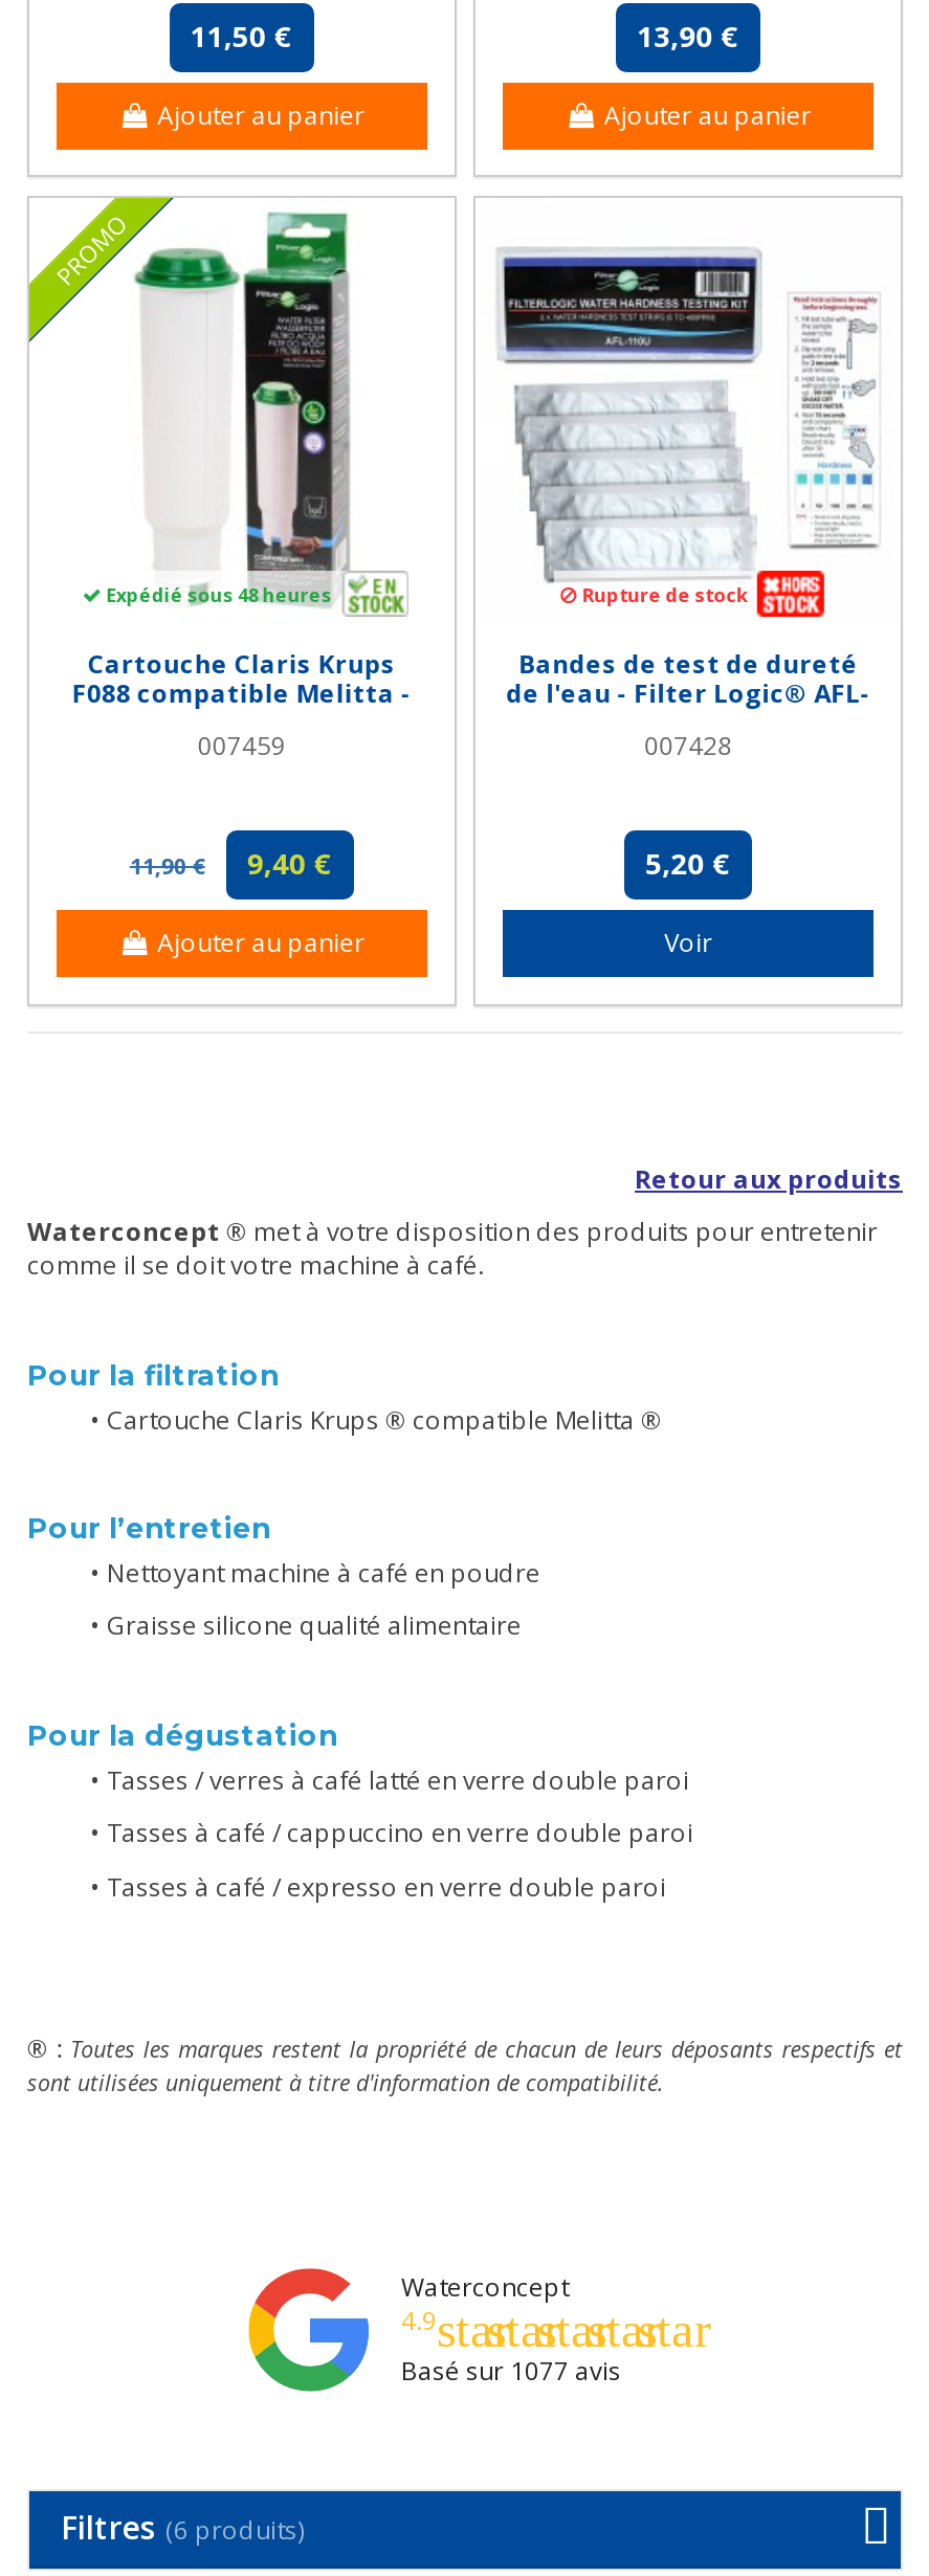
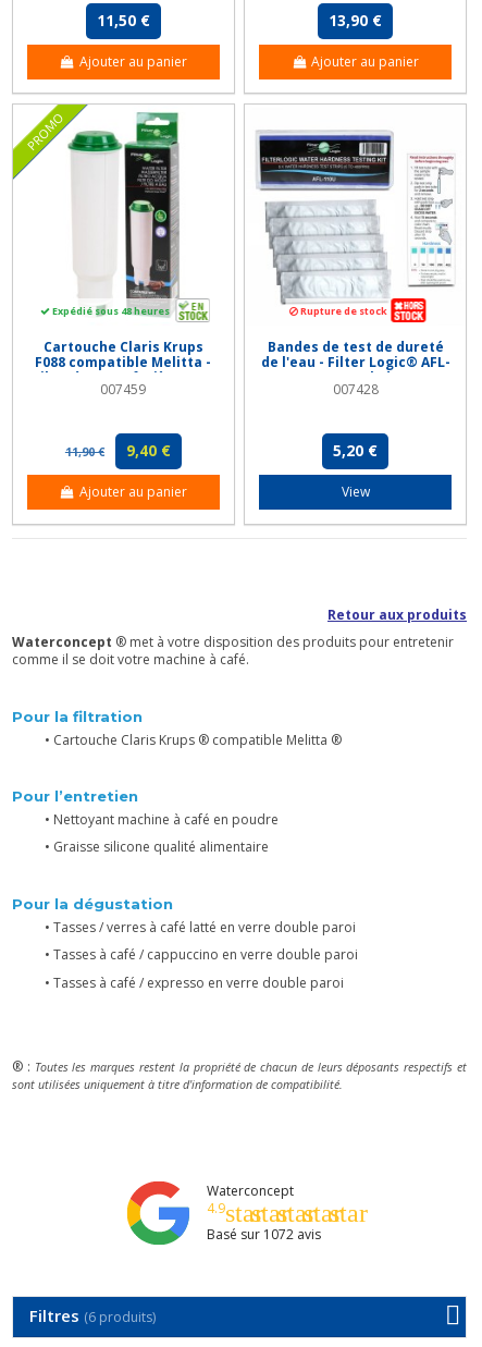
- Voir
+ View

- Basé sur 1077 avis
+ Basé sur 1072 avis
